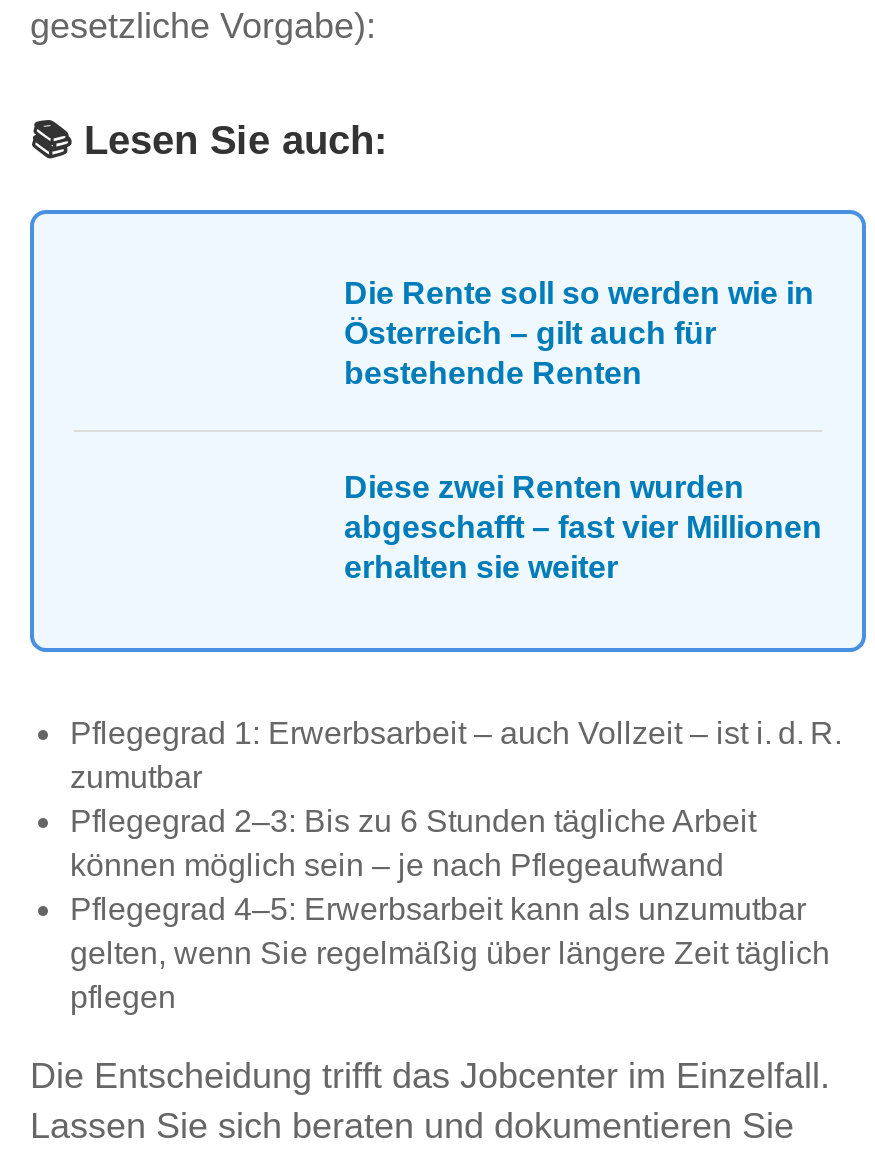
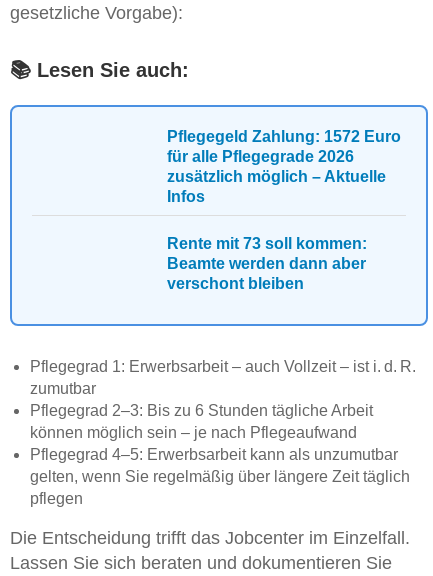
- Die Rente soll so werden wie in
- Österreich – gilt auch für
- bestehende Renten
+ Pflegegeld Zahlung: 1572 Euro
+ für alle Pflegegrade 2026
+ zusätzlich möglich – Aktuelle
+ Infos

- Diese zwei Renten wurden
- abgeschafft – fast vier Millionen
- erhalten sie weiter
+ Rente mit 73 soll kommen:
+ Beamte werden dann aber
+ verschont bleiben
